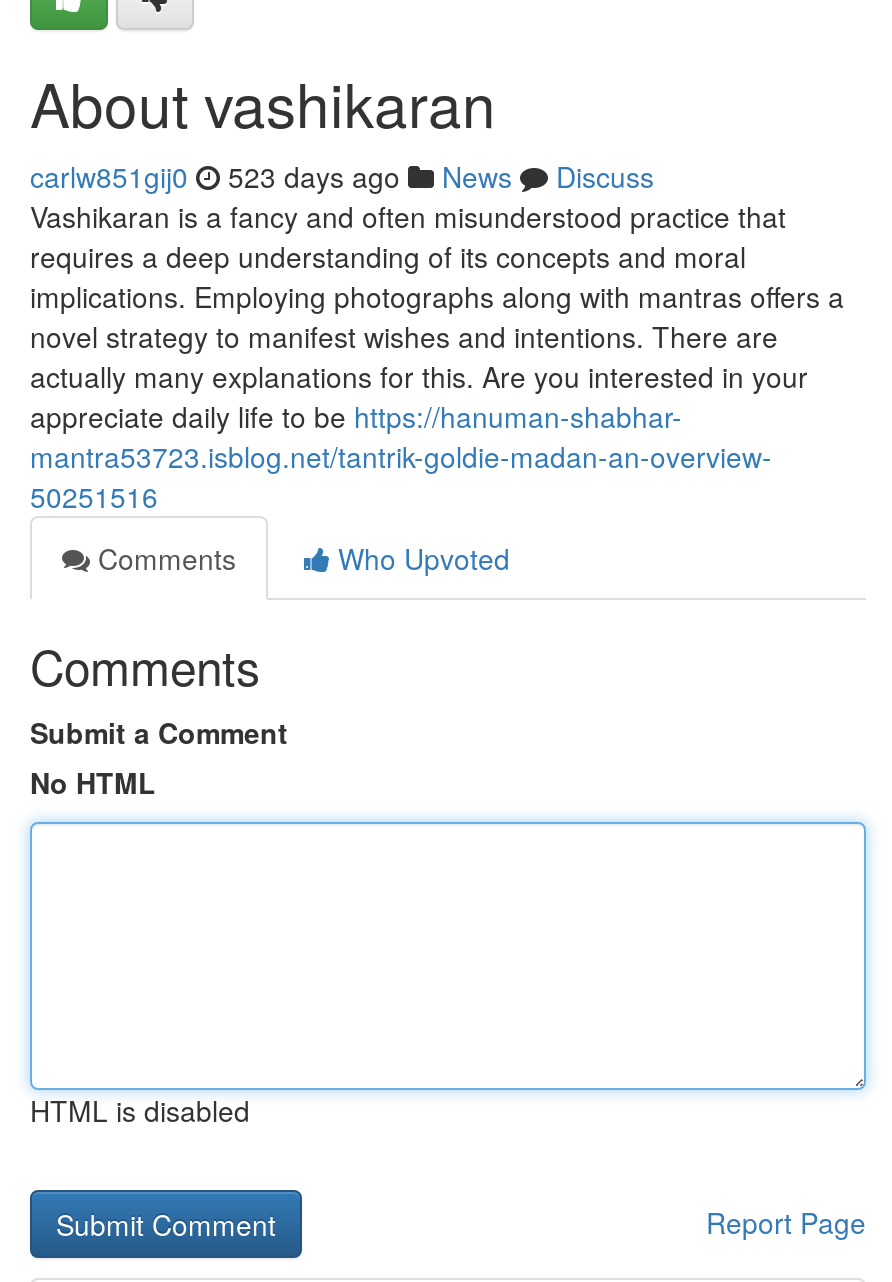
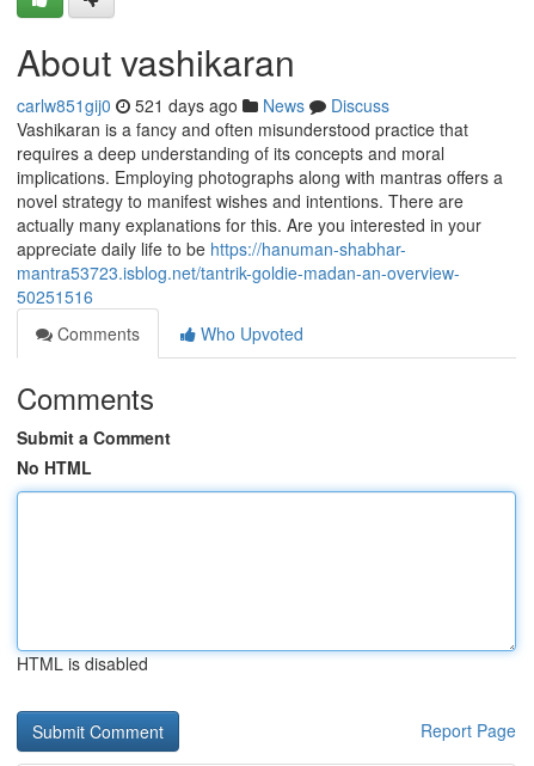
- carlw851gij0 523 days ago News Discuss
+ carlw851gij0 521 days ago News Discuss
